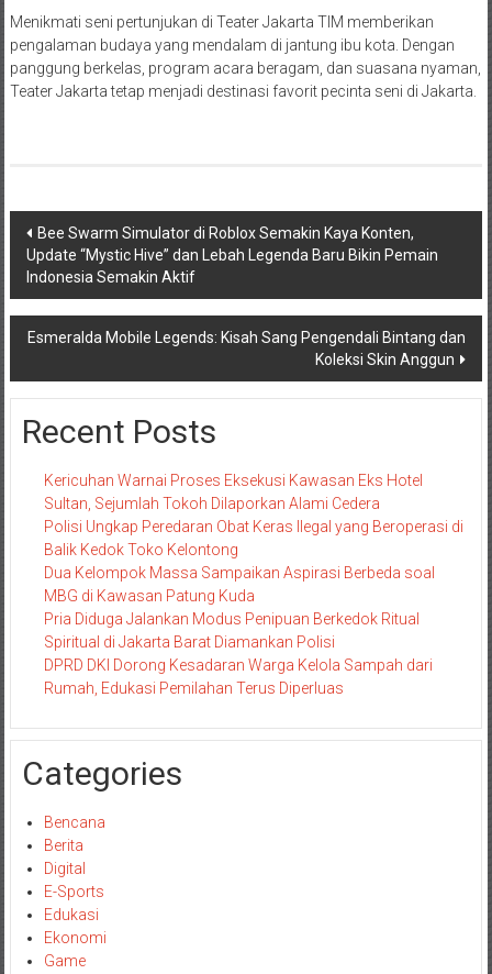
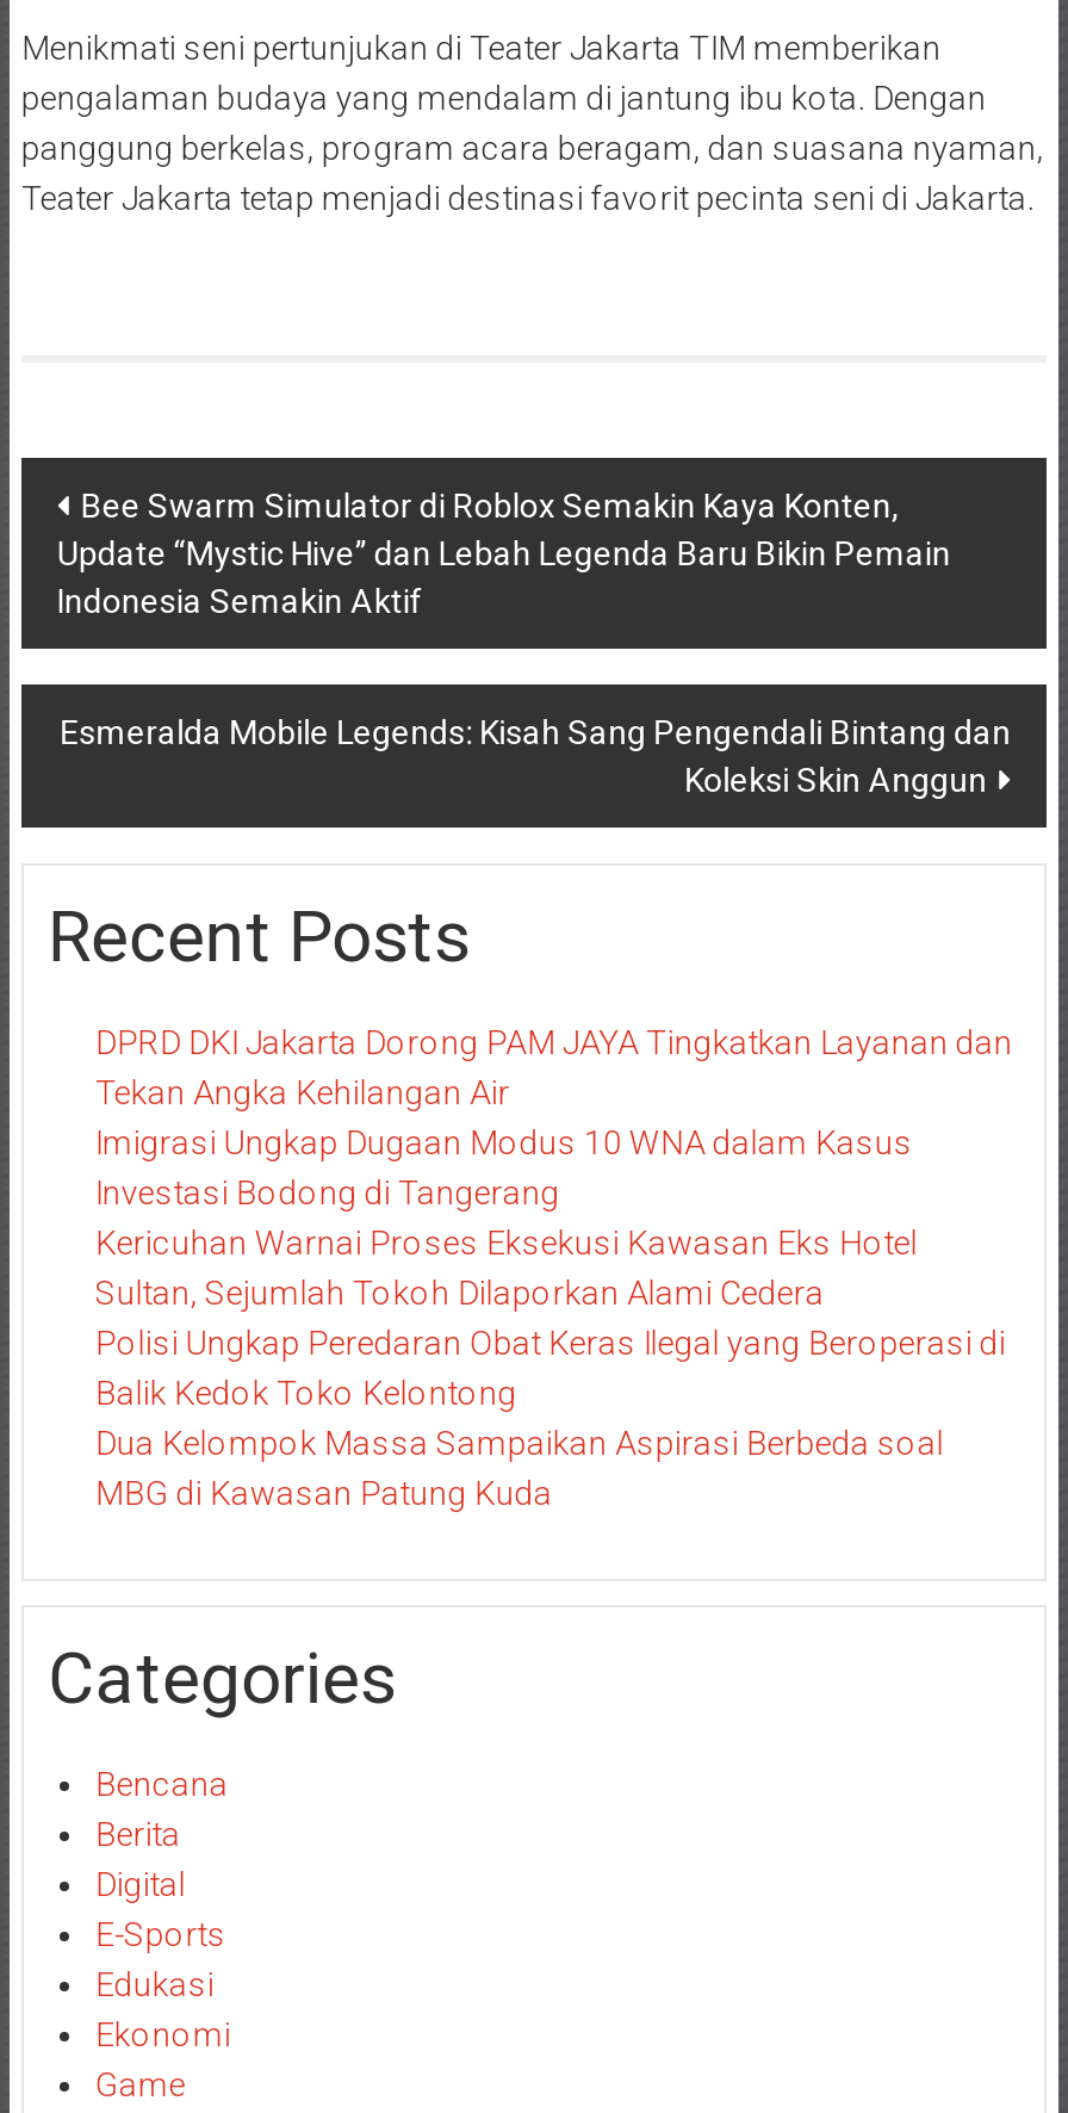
+ DPRD DKI Jakarta Dorong PAM JAYA Tingkatkan Layanan dan
+ Tekan Angka Kehilangan Air
+ Imigrasi Ungkap Dugaan Modus 10 WNA dalam Kasus
+ Investasi Bodong di Tangerang

moved down: Kericuhan Warnai Proses Eksekusi Kawasan Eks Hotel | Sultan, Sejumlah Tokoh Dilaporkan Alami Cedera | Polisi Ungkap Peredaran Obat Keras Ilegal yang Beroperasi di | Balik Kedok Toko Kelontong | Dua Kelompok Massa Sampaikan Aspirasi Berbeda soal | MBG di Kawasan Patung Kuda

- Pria Diduga Jalankan Modus Penipuan Berkedok Ritual
- Spiritual di Jakarta Barat Diamankan Polisi
- DPRD DKI Dorong Kesadaran Warga Kelola Sampah dari
- Rumah, Edukasi Pemilahan Terus Diperluas
